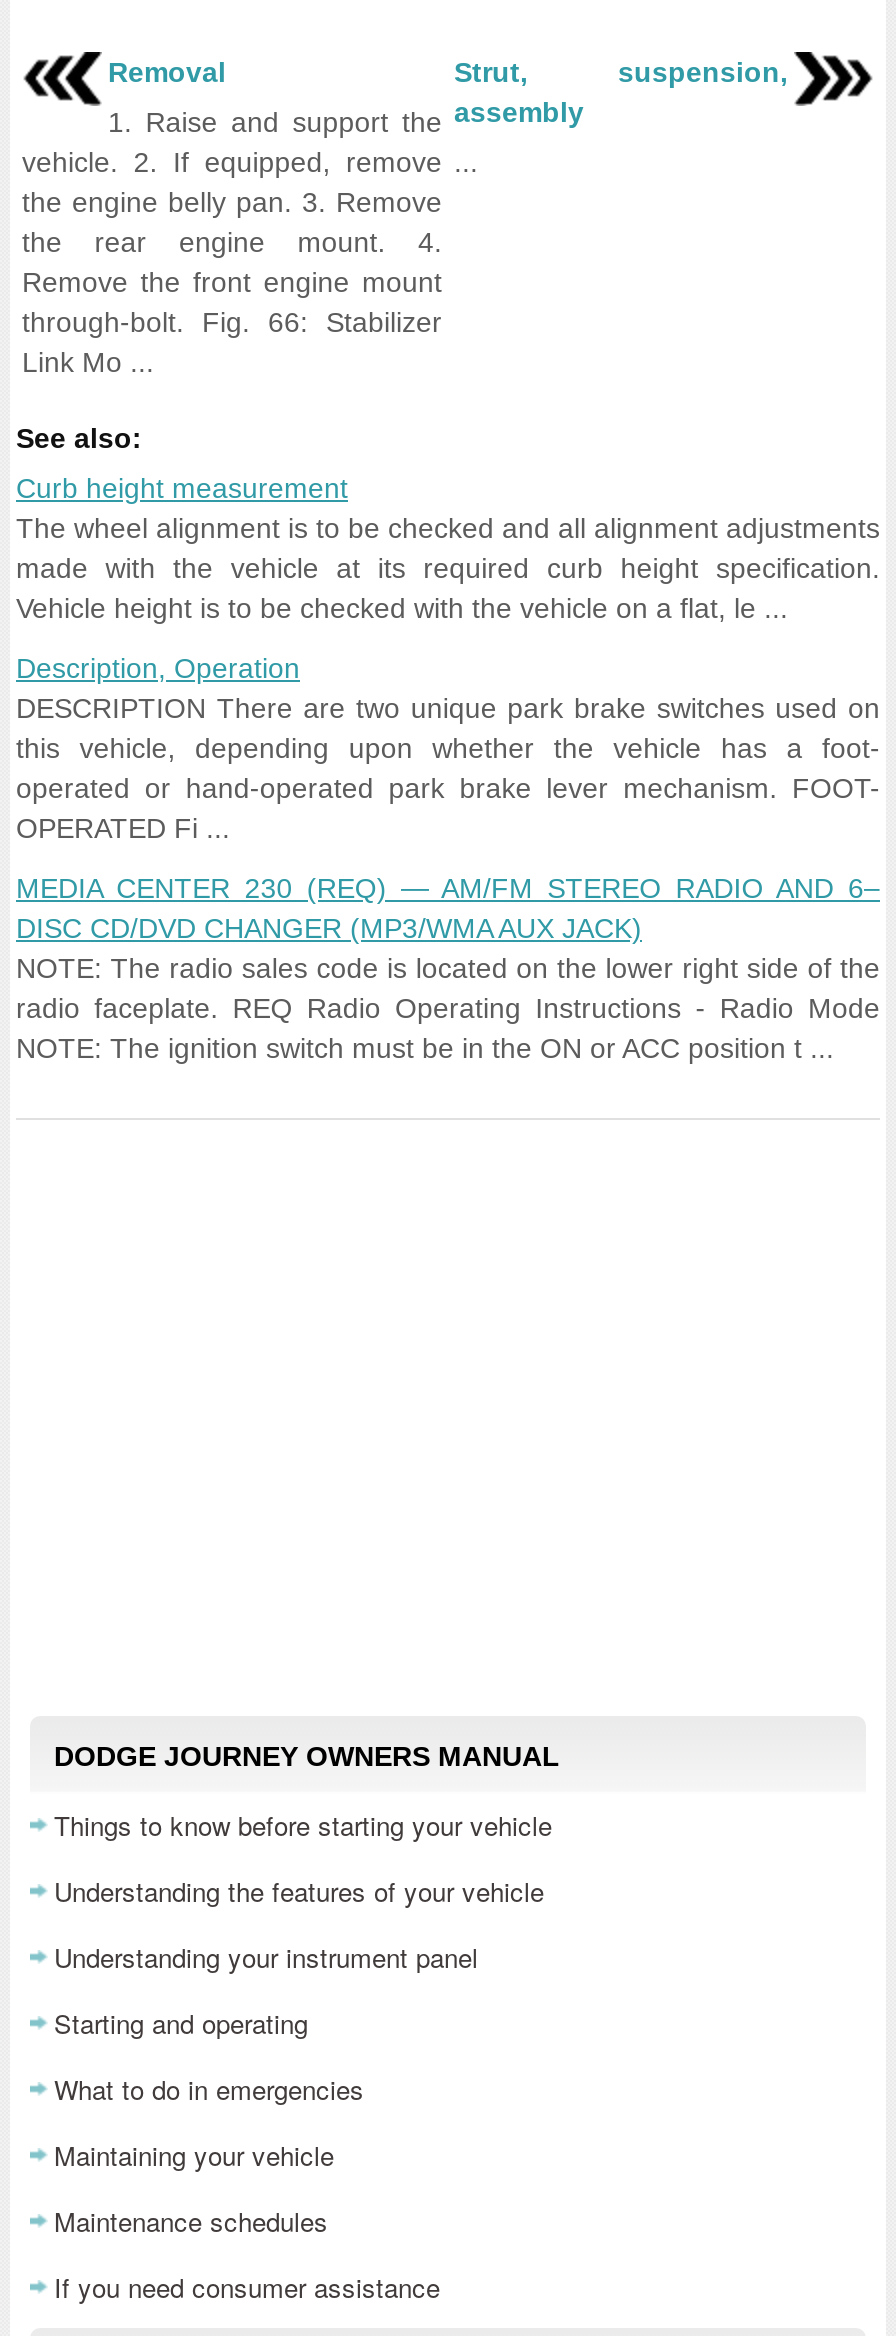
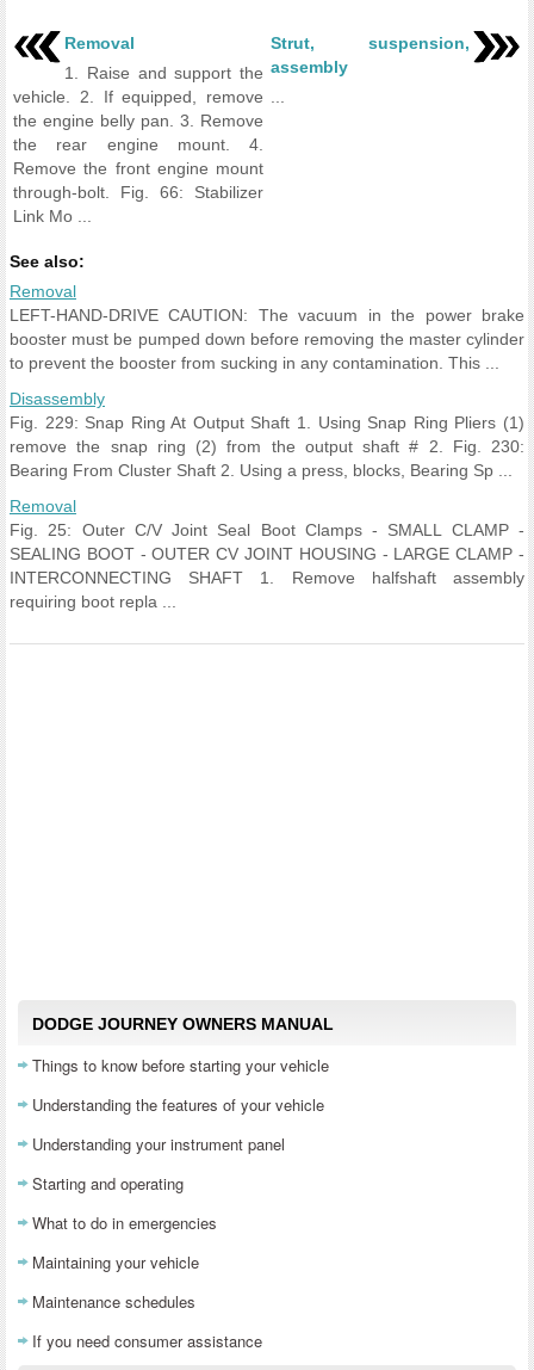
- Curb height measurement
- The wheel alignment is to be checked and all alignment adjustments
- made with the vehicle at its required curb height specification.
- Vehicle height is to be checked with the vehicle on a flat, le ...
+ Removal
+ LEFT-HAND-DRIVE CAUTION: The vacuum in the power brake
+ booster must be pumped down before removing the master cylinder
+ to prevent the booster from sucking in any contamination. This ...

- Description, Operation
- DESCRIPTION There are two unique park brake switches used on
- this vehicle, depending upon whether the vehicle has a foot-
- operated or hand-operated park brake lever mechanism. FOOT-
- OPERATED Fi ...
+ Disassembly
+ Fig. 229: Snap Ring At Output Shaft 1. Using Snap Ring Pliers (1)
+ remove the snap ring (2) from the output shaft # 2. Fig. 230:
+ Bearing From Cluster Shaft 2. Using a press, blocks, Bearing Sp ...

- MEDIA CENTER 230 (REQ) — AM/FM STEREO RADIO AND 6–
- DISC CD/DVD CHANGER (MP3/WMA AUX JACK)
- NOTE: The radio sales code is located on the lower right side of the
- radio faceplate. REQ Radio Operating Instructions - Radio Mode
- NOTE: The ignition switch must be in the ON or ACC position t ...
+ Removal
+ Fig. 25: Outer C/V Joint Seal Boot Clamps - SMALL CLAMP -
+ SEALING BOOT - OUTER CV JOINT HOUSING - LARGE CLAMP -
+ INTERCONNECTING SHAFT 1. Remove halfshaft assembly
+ requiring boot repla ...
